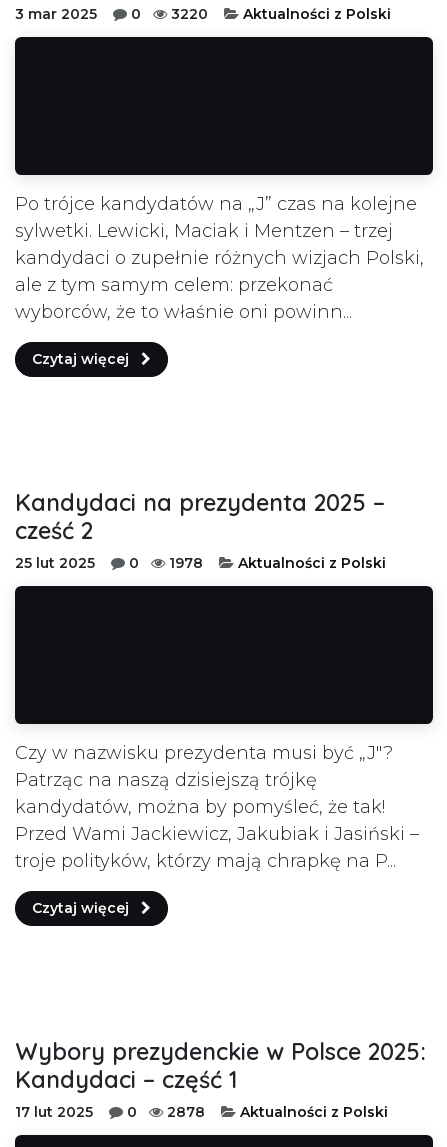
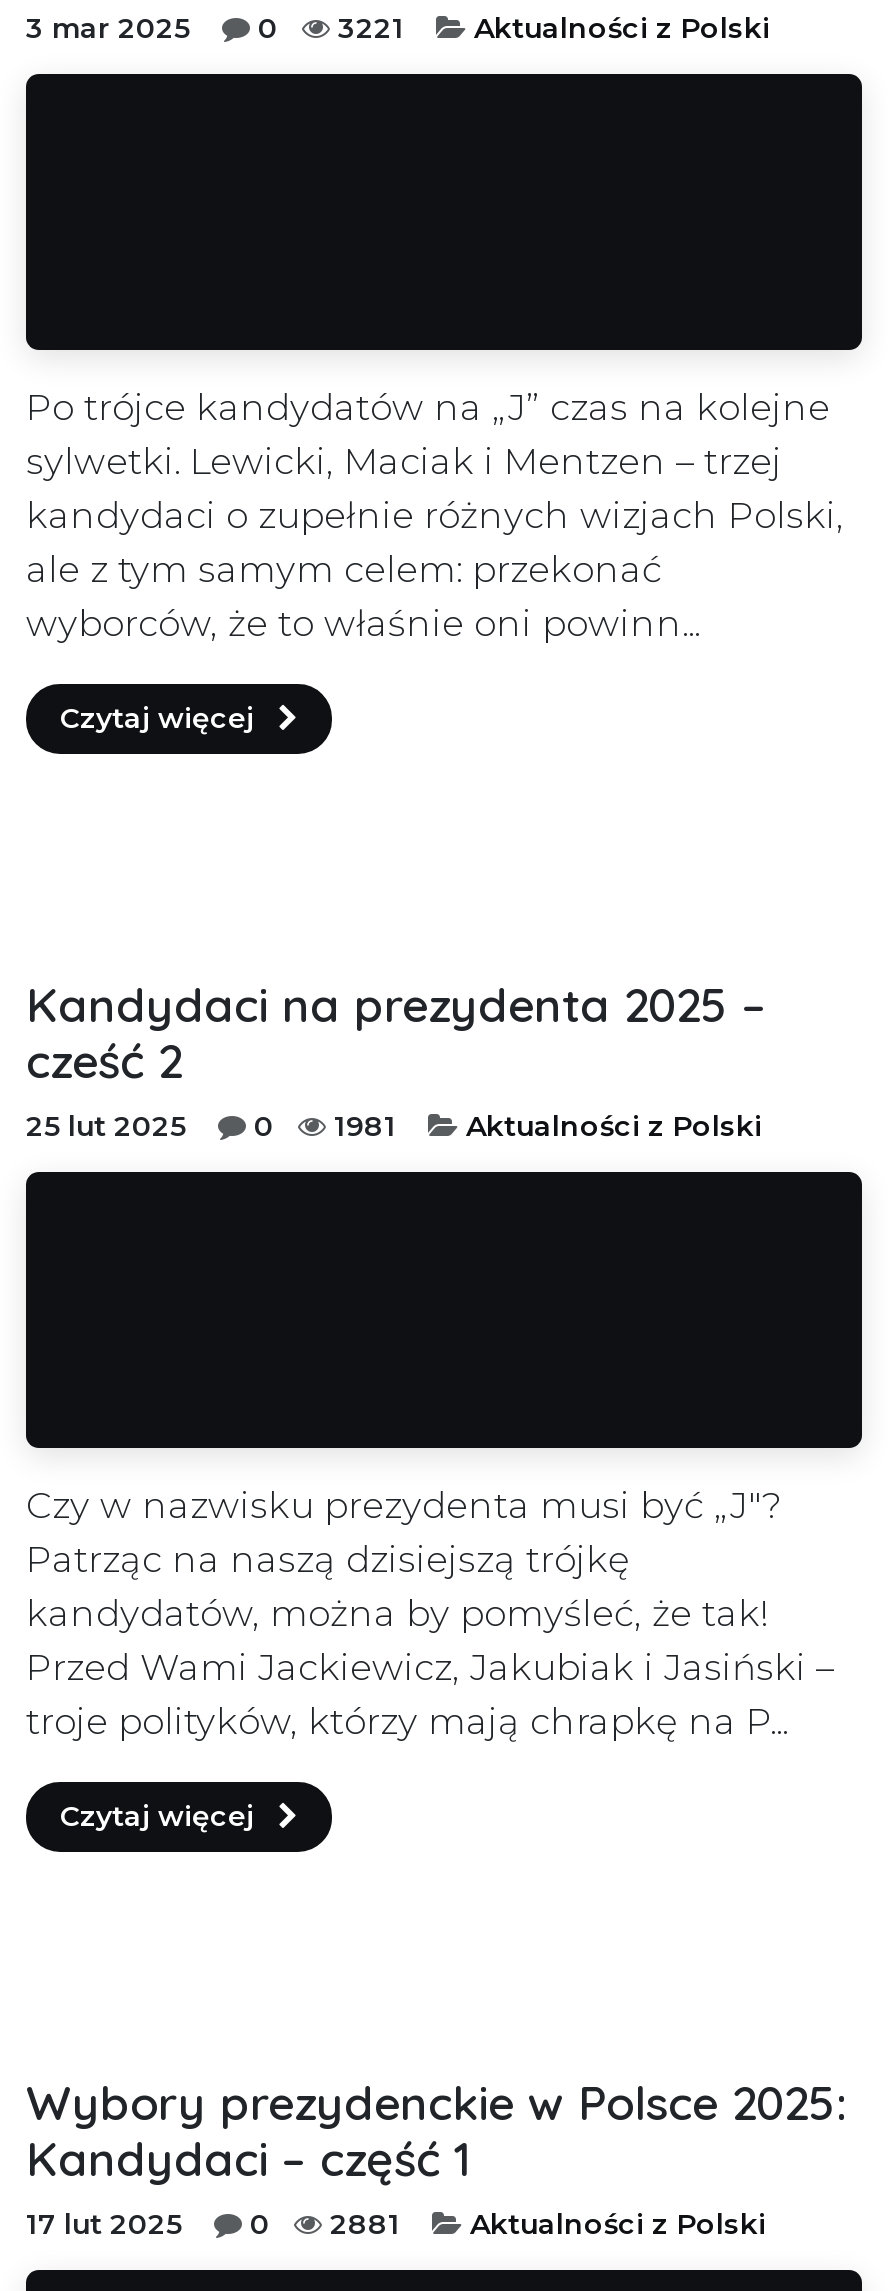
- 3 mar 2025 0 3220 Aktualności z Polski
+ 3 mar 2025 0 3221 Aktualności z Polski

- 25 lut 2025 0 1978 Aktualności z Polski
+ 25 lut 2025 0 1981 Aktualności z Polski

- 17 lut 2025 0 2878 Aktualności z Polski
+ 17 lut 2025 0 2881 Aktualności z Polski
